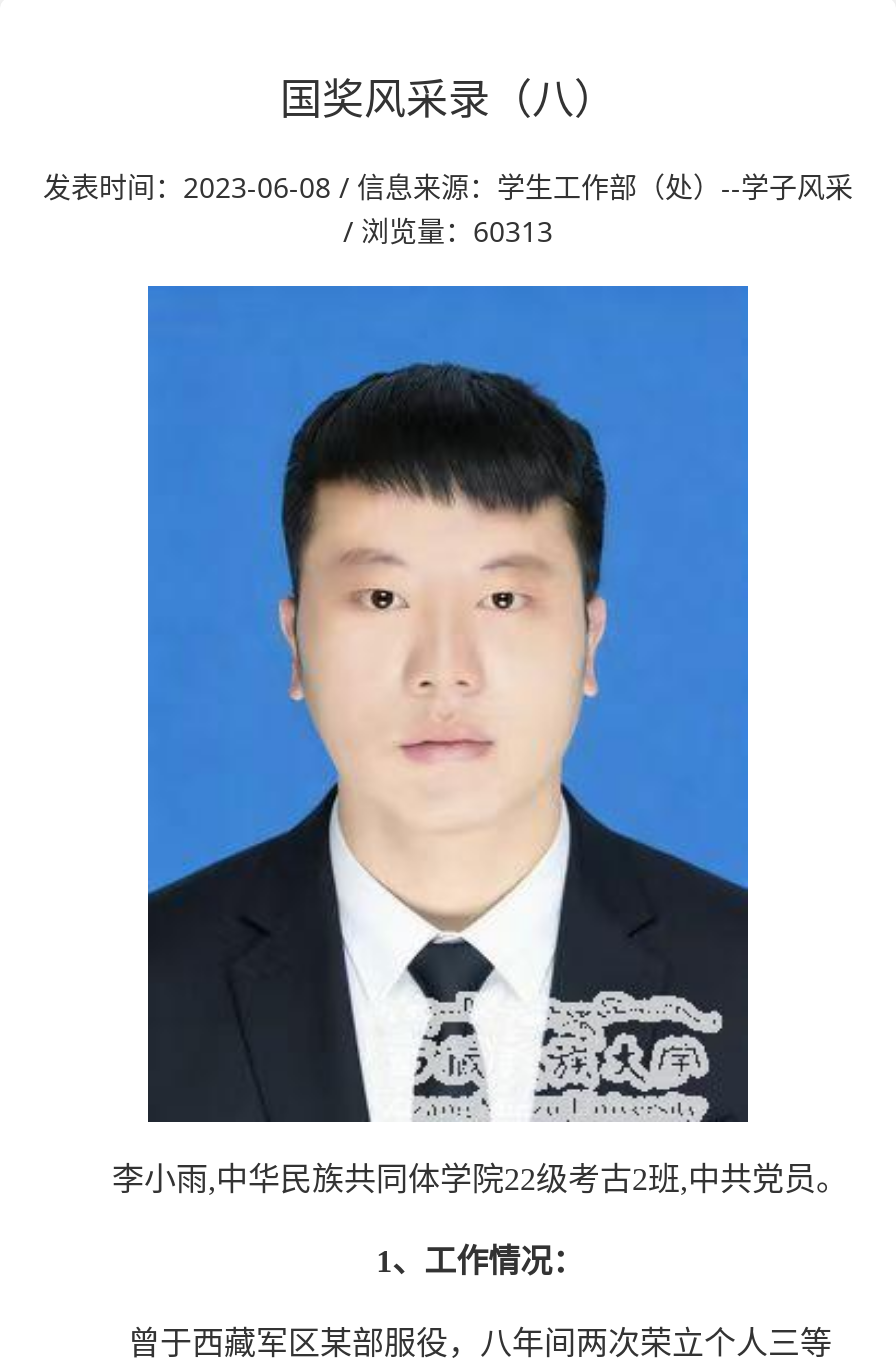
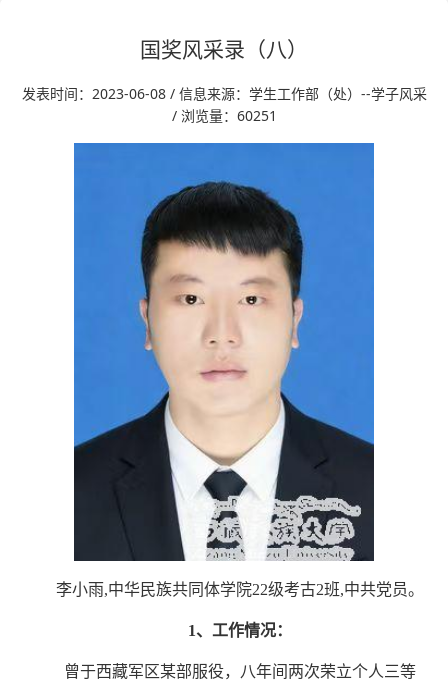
- / 浏览量：60313
+ / 浏览量：60251
